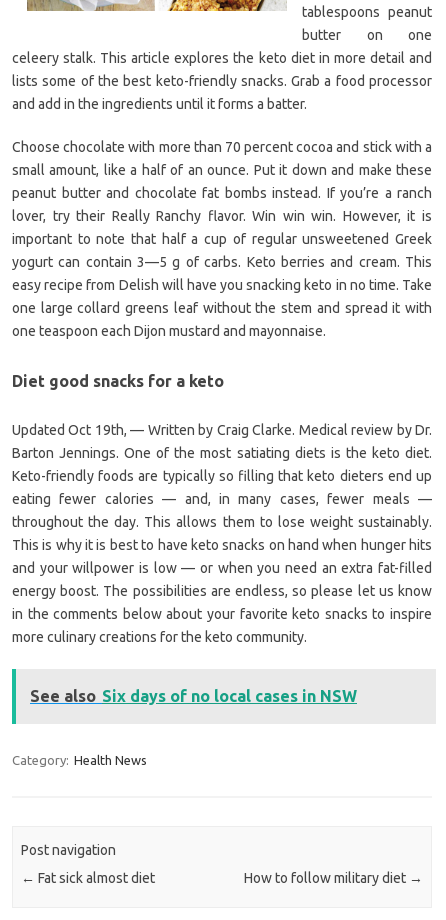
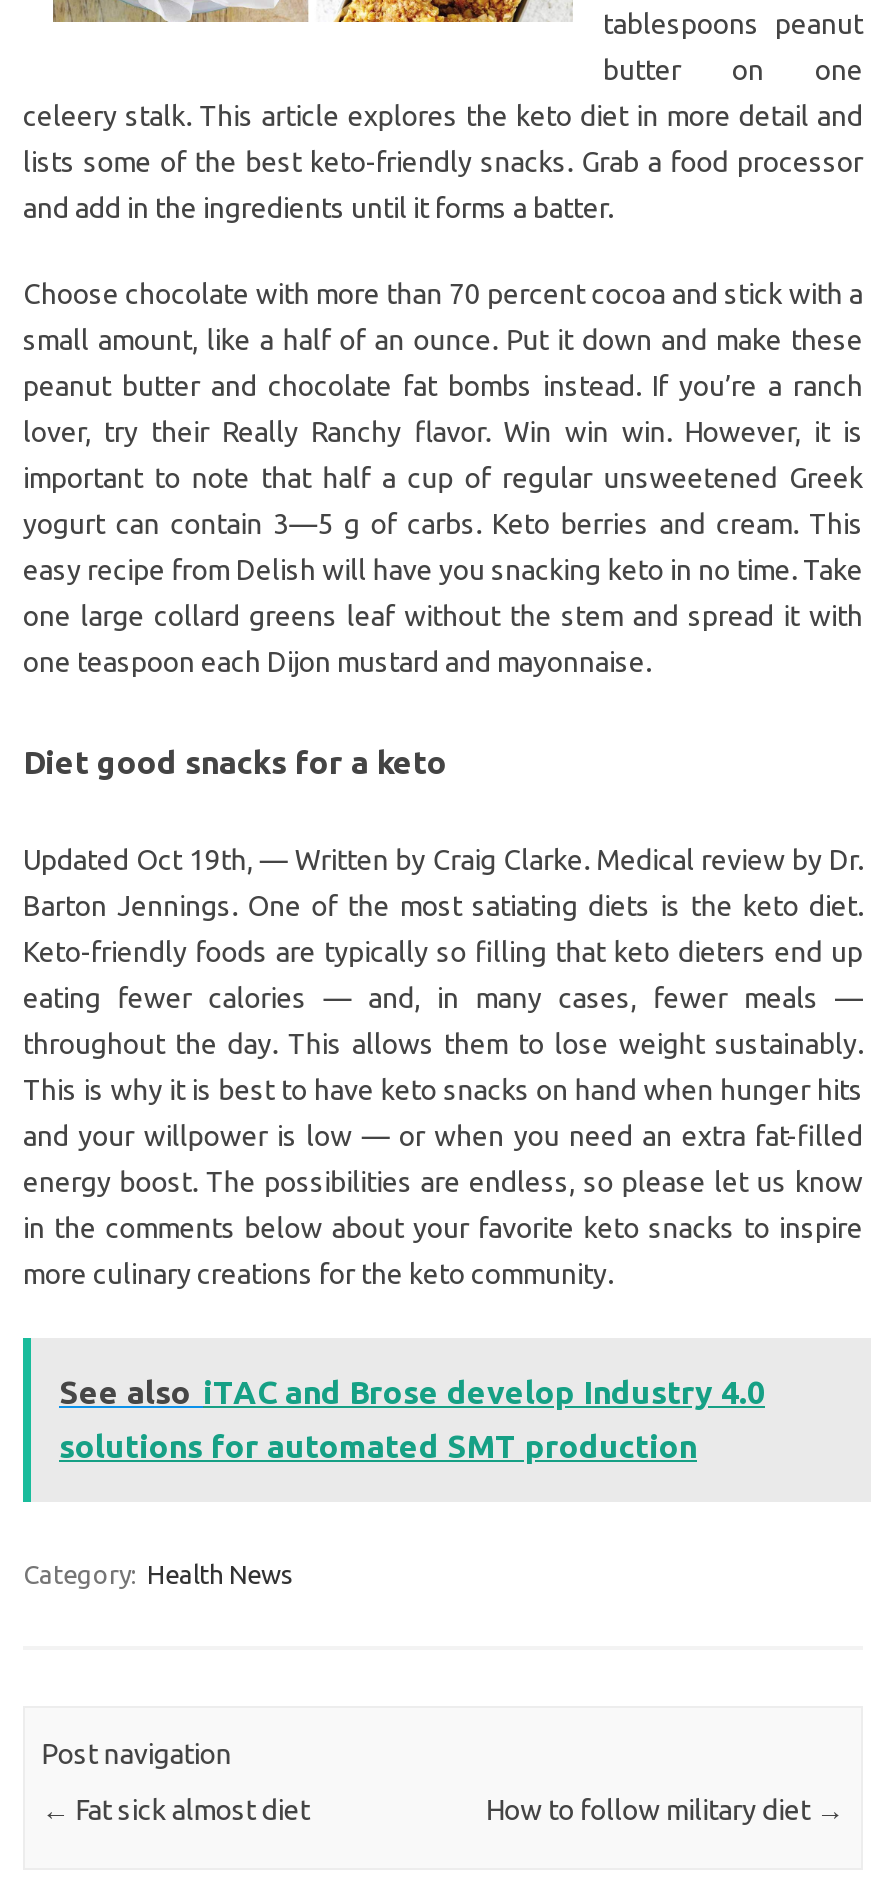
- See also Six days of no local cases in NSW
+ See also iTAC and Brose develop Industry 4.0
+ solutions for automated SMT production
